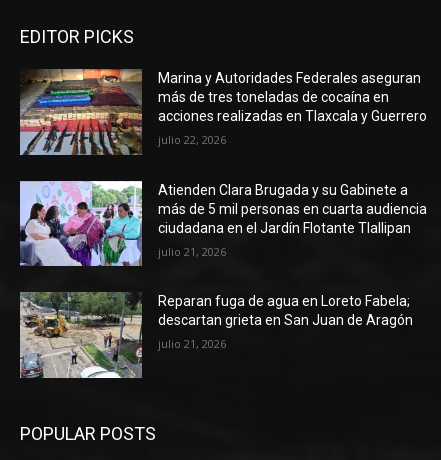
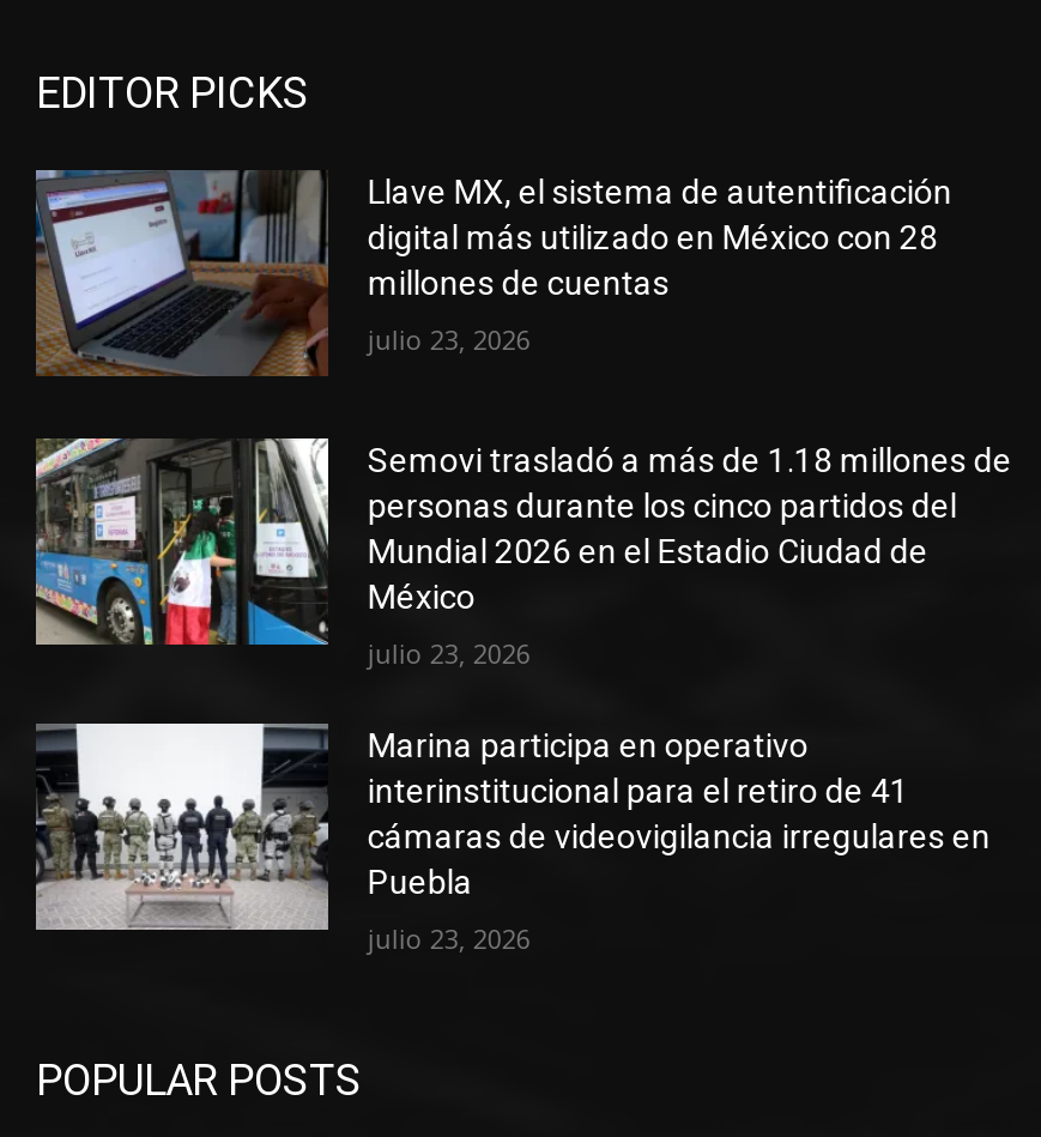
- [image]
- Marina y Autoridades Federales aseguran
- más de tres toneladas de cocaína en
- acciones realizadas en Tlaxcala y Guerrero
+ [image]
+ Llave MX, el sistema de autentificación
+ digital más utilizado en México con 28
+ millones de cuentas

- julio 22, 2026
+ julio 23, 2026

- [image]
- Atienden Clara Brugada y su Gabinete a
- más de 5 mil personas en cuarta audiencia
- ciudadana en el Jardín Flotante Tlallipan
+ [image]
+ Semovi trasladó a más de 1.18 millones de
+ personas durante los cinco partidos del
+ Mundial 2026 en el Estadio Ciudad de
+ México

- julio 21, 2026
+ julio 23, 2026

- [image]
- Reparan fuga de agua en Loreto Fabela;
- descartan grieta en San Juan de Aragón
+ [image]
+ Marina participa en operativo
+ interinstitucional para el retiro de 41
+ cámaras de videovigilancia irregulares en
+ Puebla

- julio 21, 2026
+ julio 23, 2026
